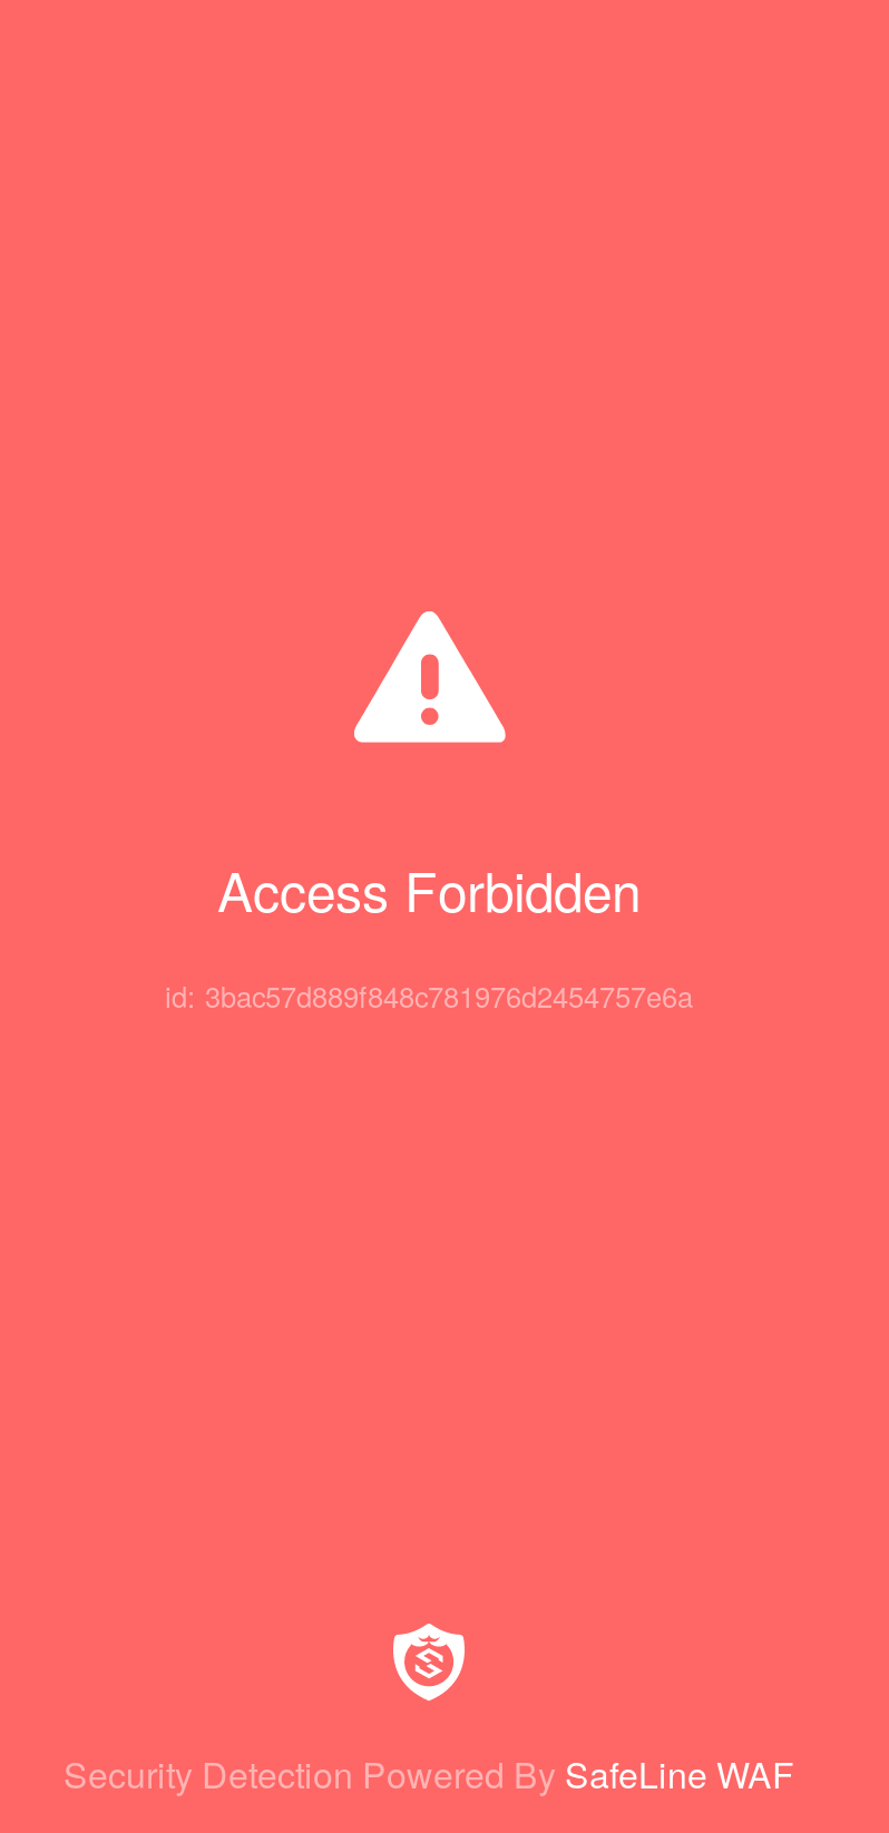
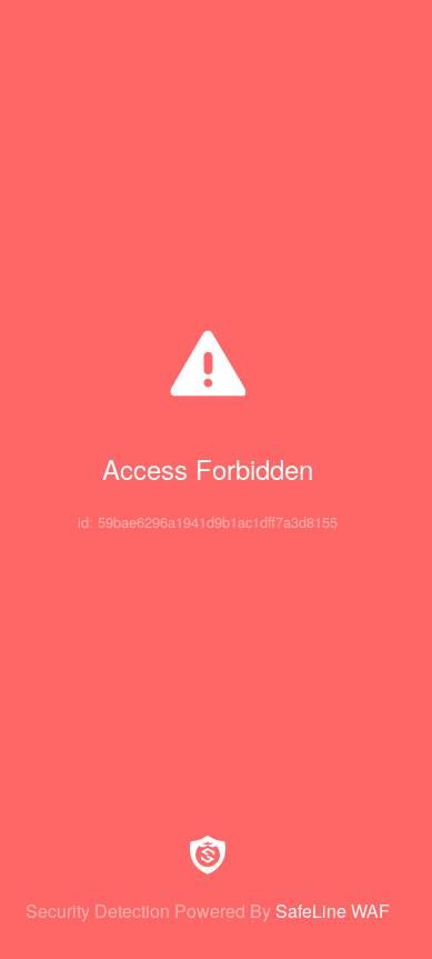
- id: 3bac57d889f848c781976d2454757e6a
+ id: 59bae6296a1941d9b1ac1dff7a3d8155
